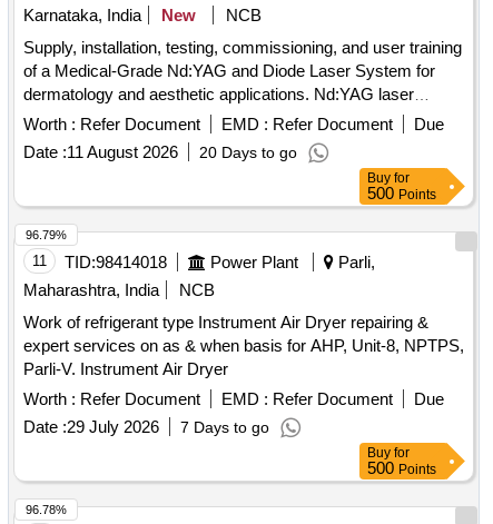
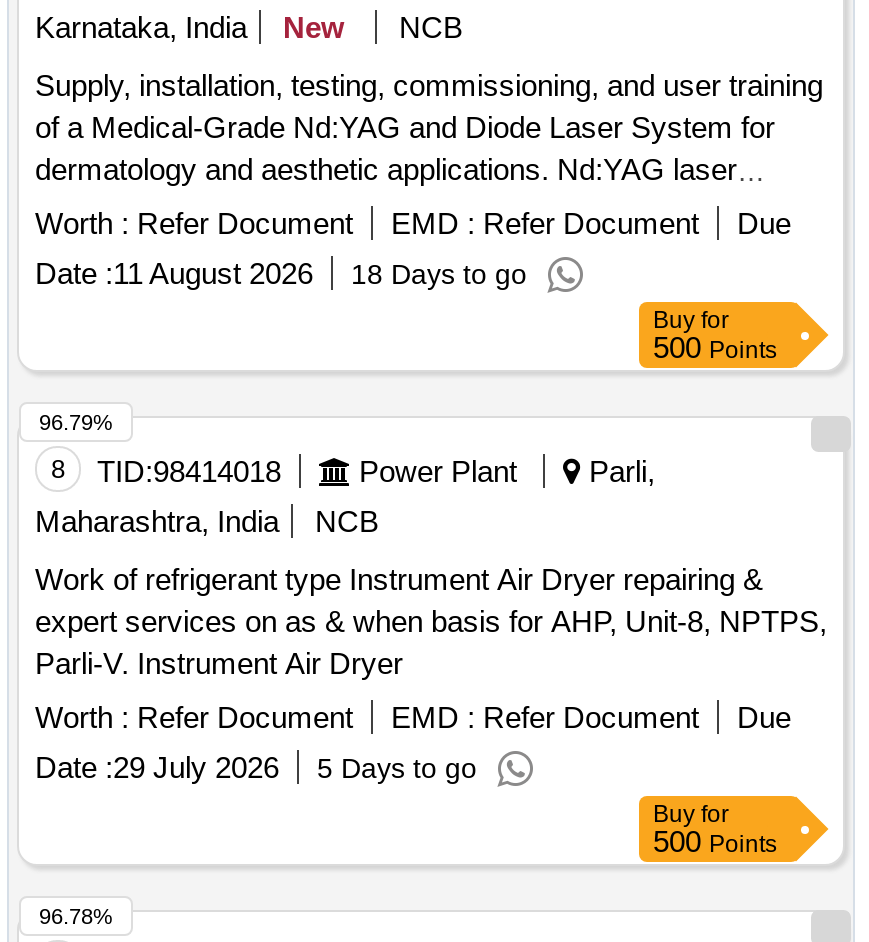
- Date : 11 August 2026 20 Days to go
+ Date : 11 August 2026 18 Days to go

- 11 TID:98414018
+ 8 TID:98414018

- Date : 29 July 2026 7 Days to go
+ Date : 29 July 2026 5 Days to go
